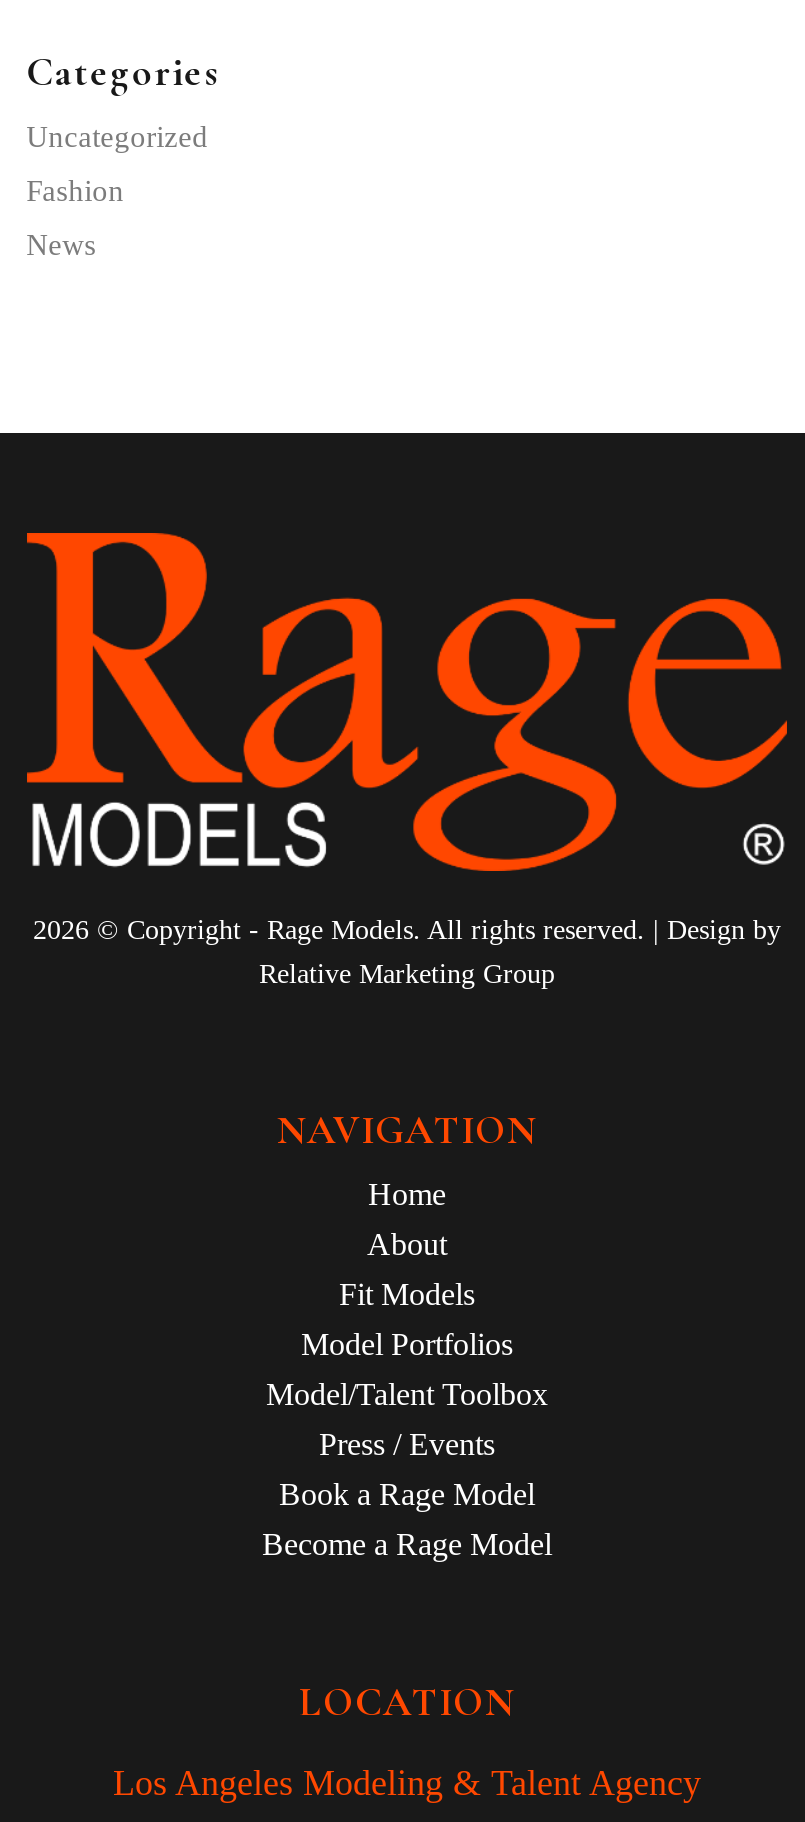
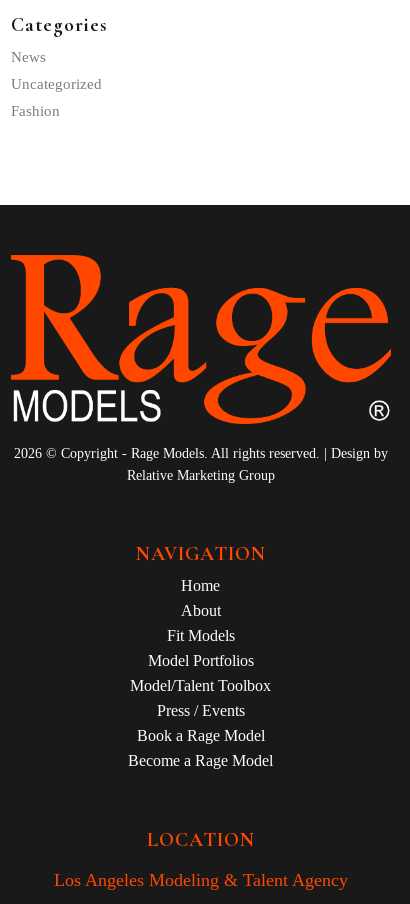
moved down: Uncategorized | Fashion

moved up: News
